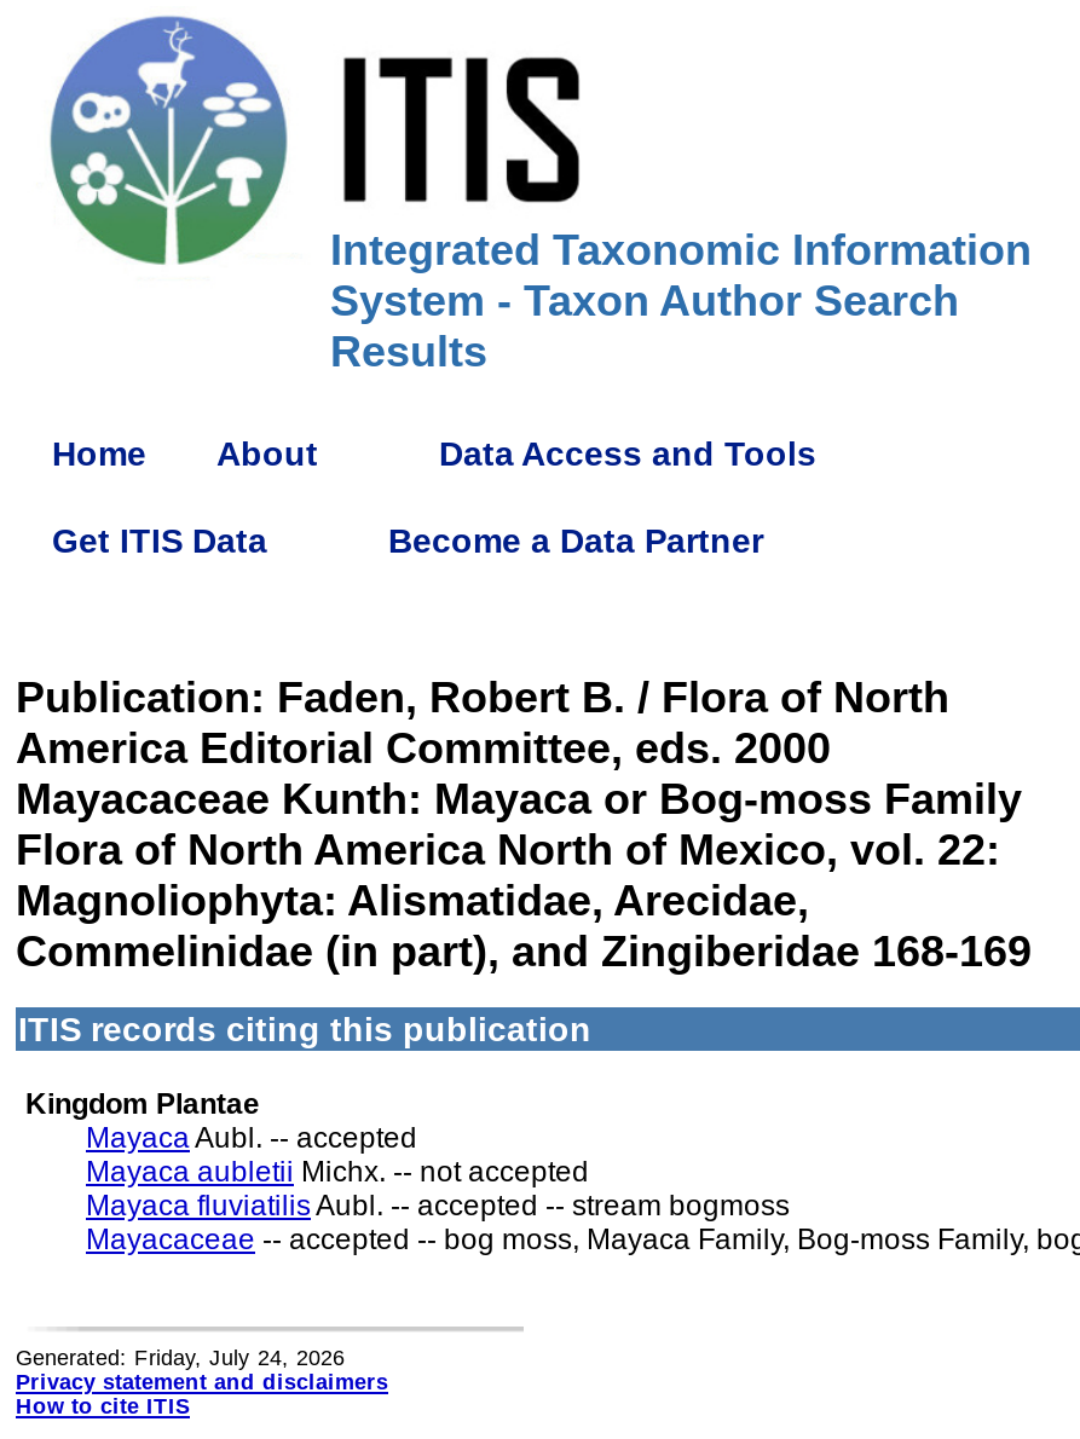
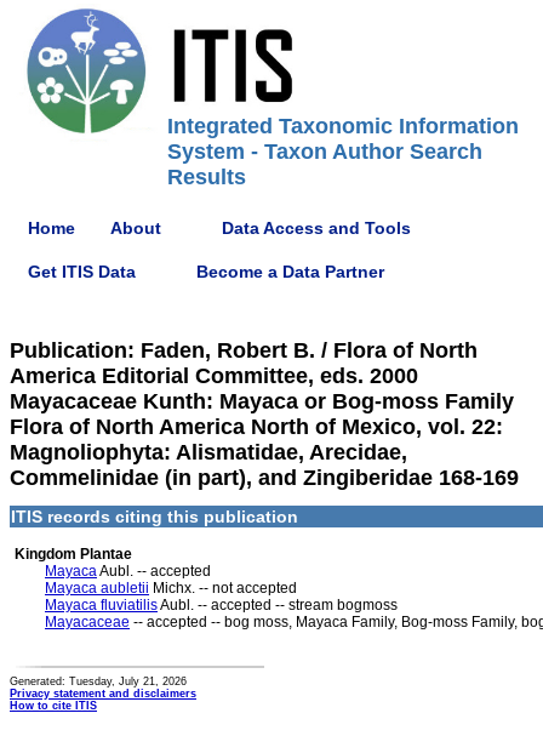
- Generated: Friday, July 24, 2026
+ Generated: Tuesday, July 21, 2026
